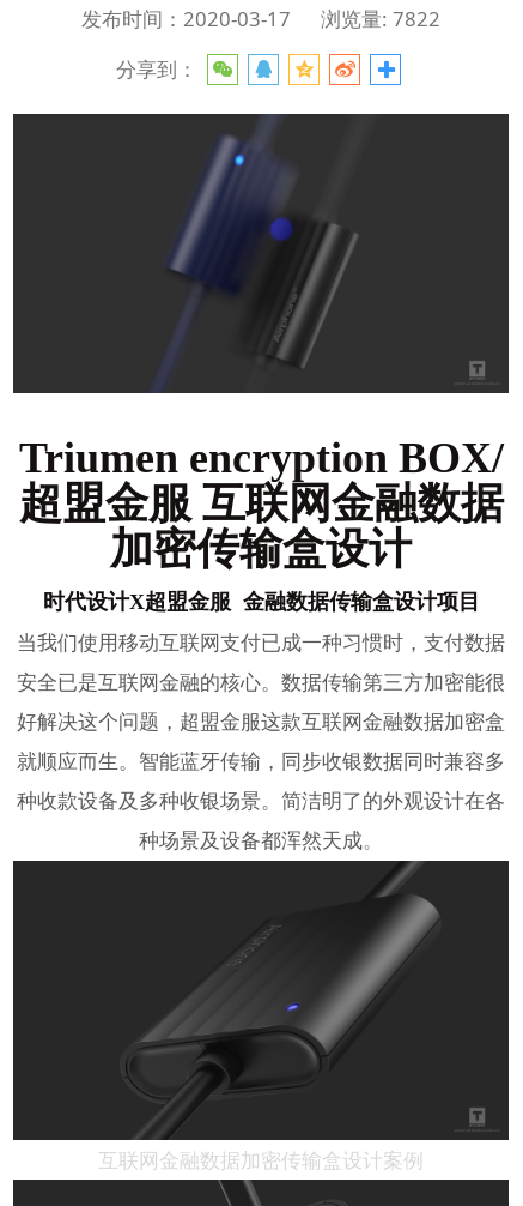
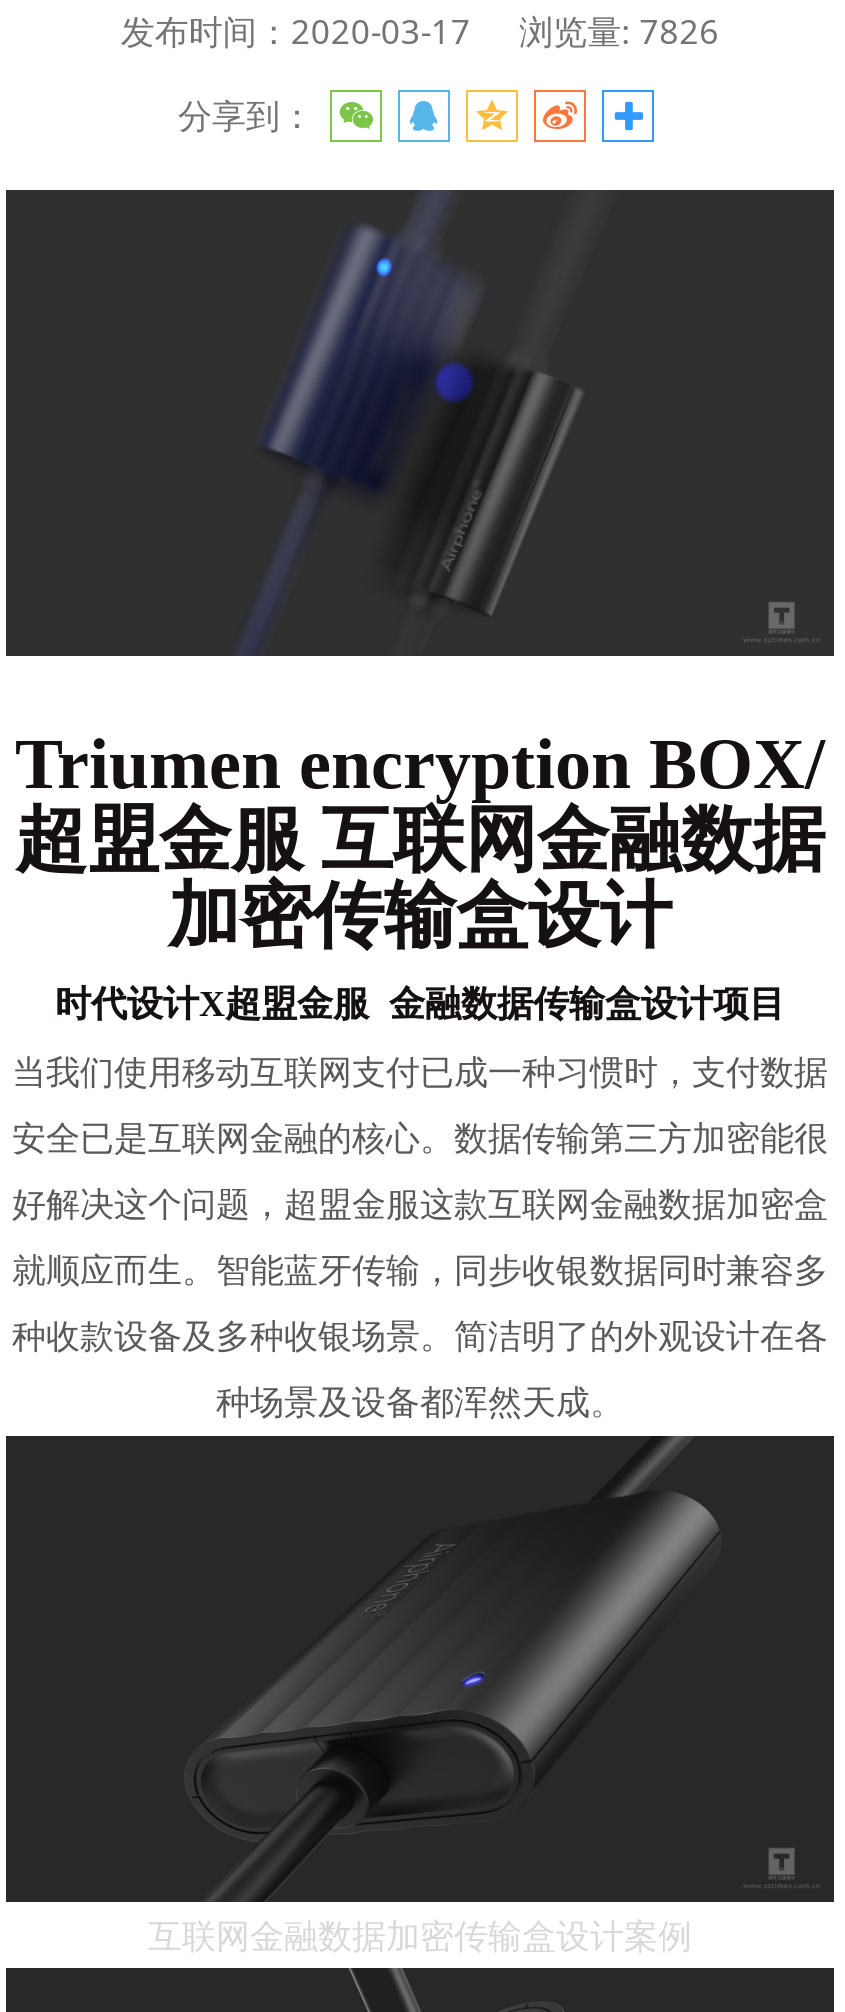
- 发布时间：2020-03-17 浏览量: 7822
+ 发布时间：2020-03-17 浏览量: 7826
